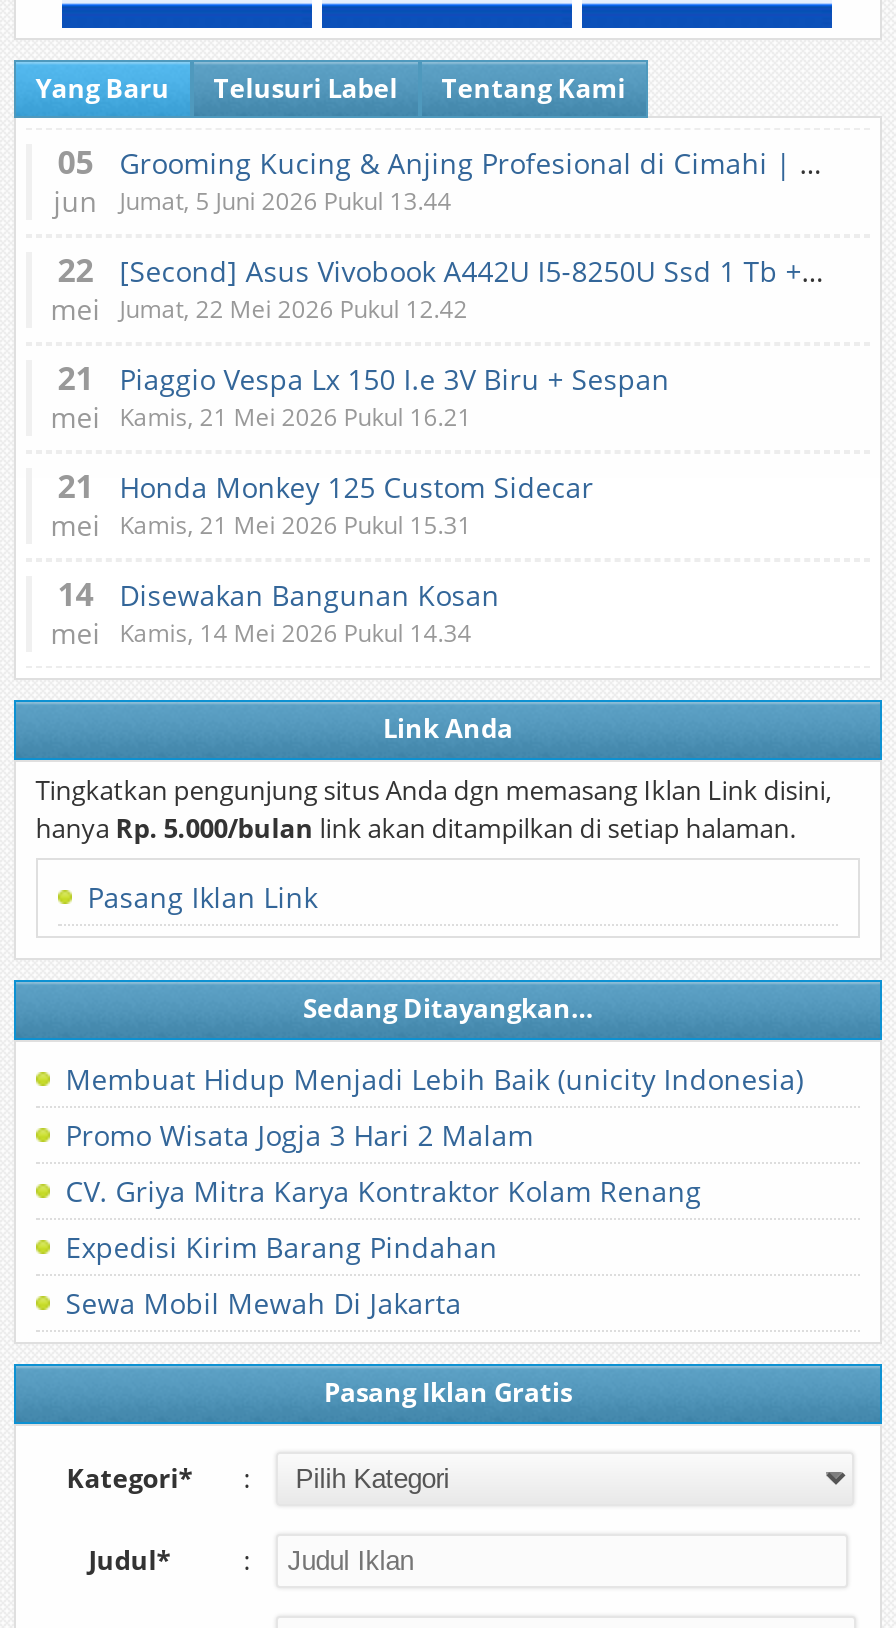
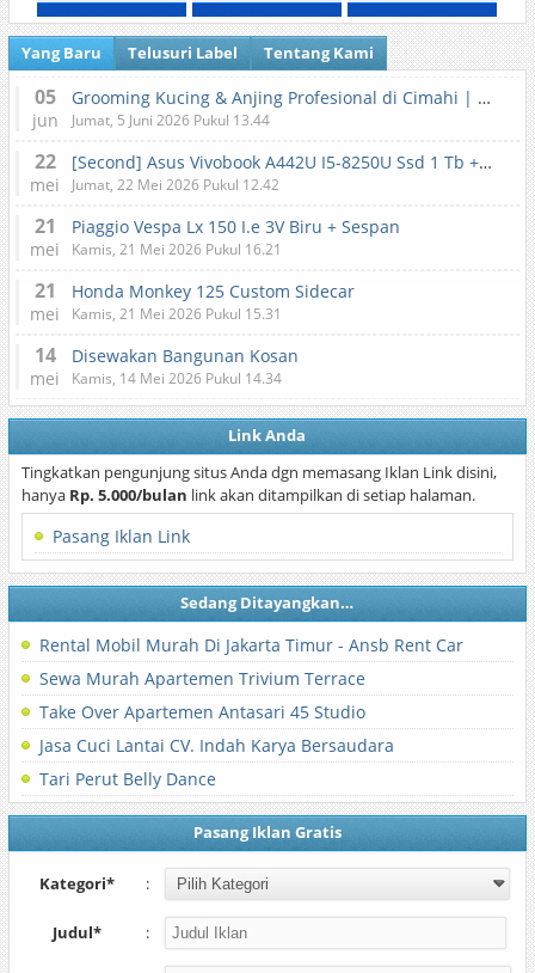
- Membuat Hidup Menjadi Lebih Baik (unicity Indonesia)
+ Rental Mobil Murah Di Jakarta Timur - Ansb Rent Car

- Promo Wisata Jogja 3 Hari 2 Malam
+ Sewa Murah Apartemen Trivium Terrace

- CV. Griya Mitra Karya Kontraktor Kolam Renang
+ Take Over Apartemen Antasari 45 Studio

- Expedisi Kirim Barang Pindahan
+ Jasa Cuci Lantai CV. Indah Karya Bersaudara

- Sewa Mobil Mewah Di Jakarta
+ Tari Perut Belly Dance
